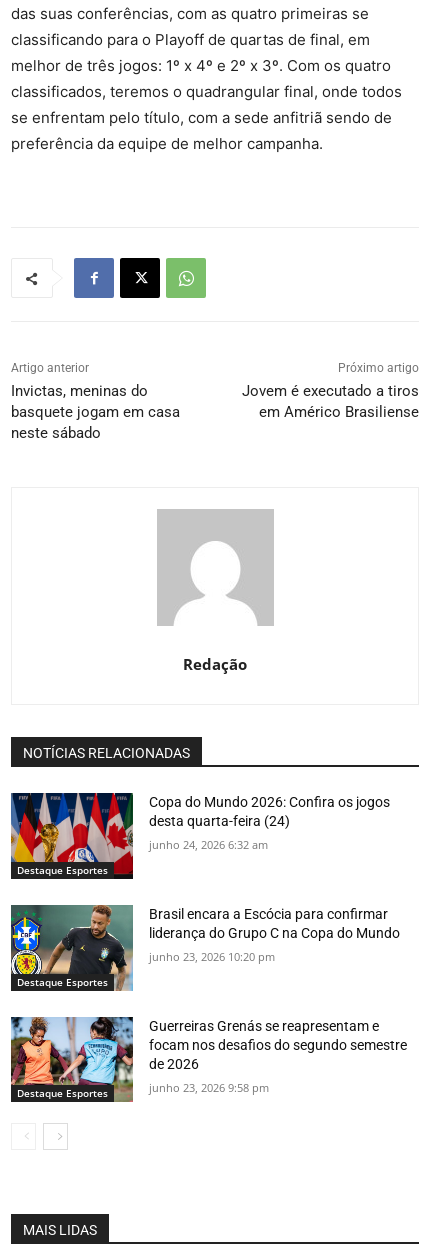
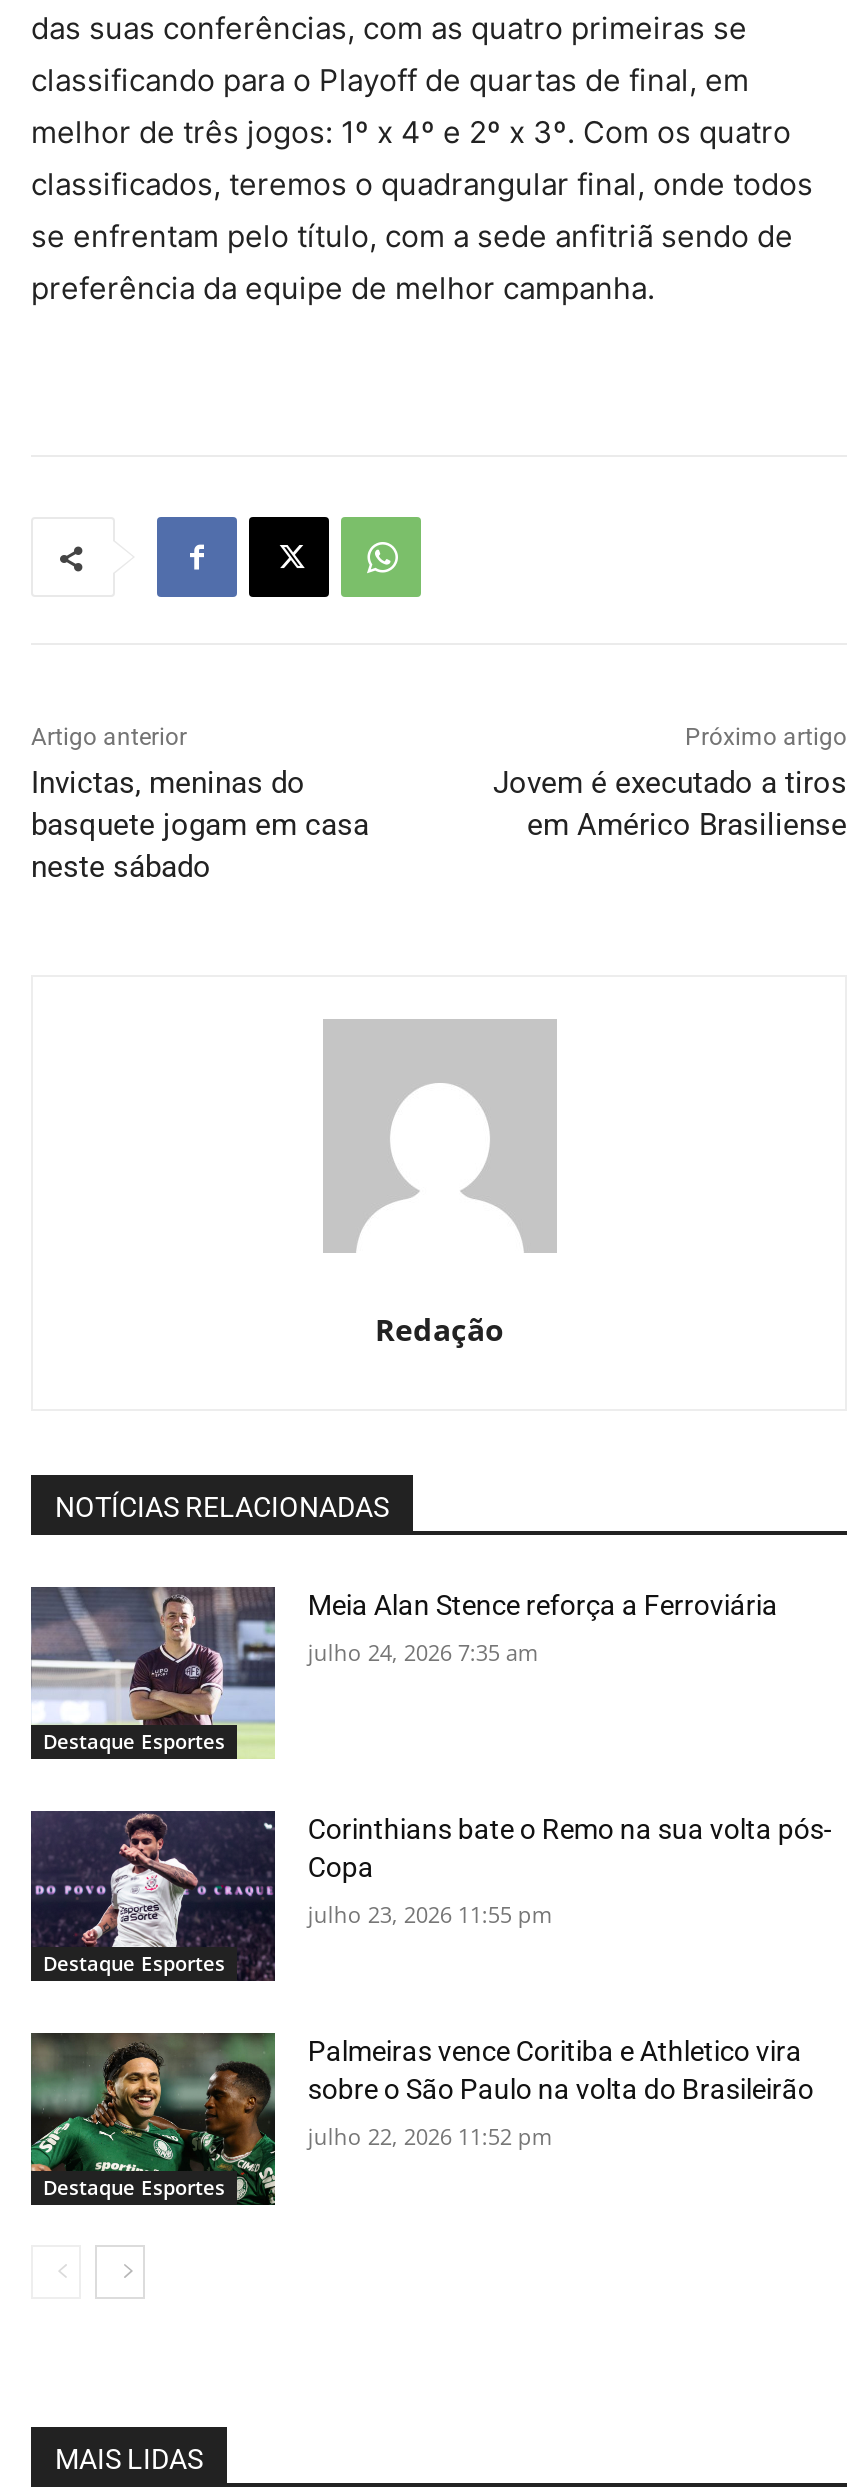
- [image]
- Copa do Mundo 2026: Confira os jogos
- desta quarta-feira (24)
+ [image]
+ Meia Alan Stence reforça a Ferroviária

- junho 24, 2026 6:32 am
+ julho 24, 2026 7:35 am

- [image]
- Brasil encara a Escócia para confirmar
- liderança do Grupo C na Copa do Mundo
+ [image]
+ Corinthians bate o Remo na sua volta pós-
+ Copa

- junho 23, 2026 10:20 pm
+ julho 23, 2026 11:55 pm

- [image]
- Guerreiras Grenás se reapresentam e
- focam nos desafios do segundo semestre
- de 2026
+ [image]
+ Palmeiras vence Coritiba e Athletico vira
+ sobre o São Paulo na volta do Brasileirão

- junho 23, 2026 9:58 pm
+ julho 22, 2026 11:52 pm
